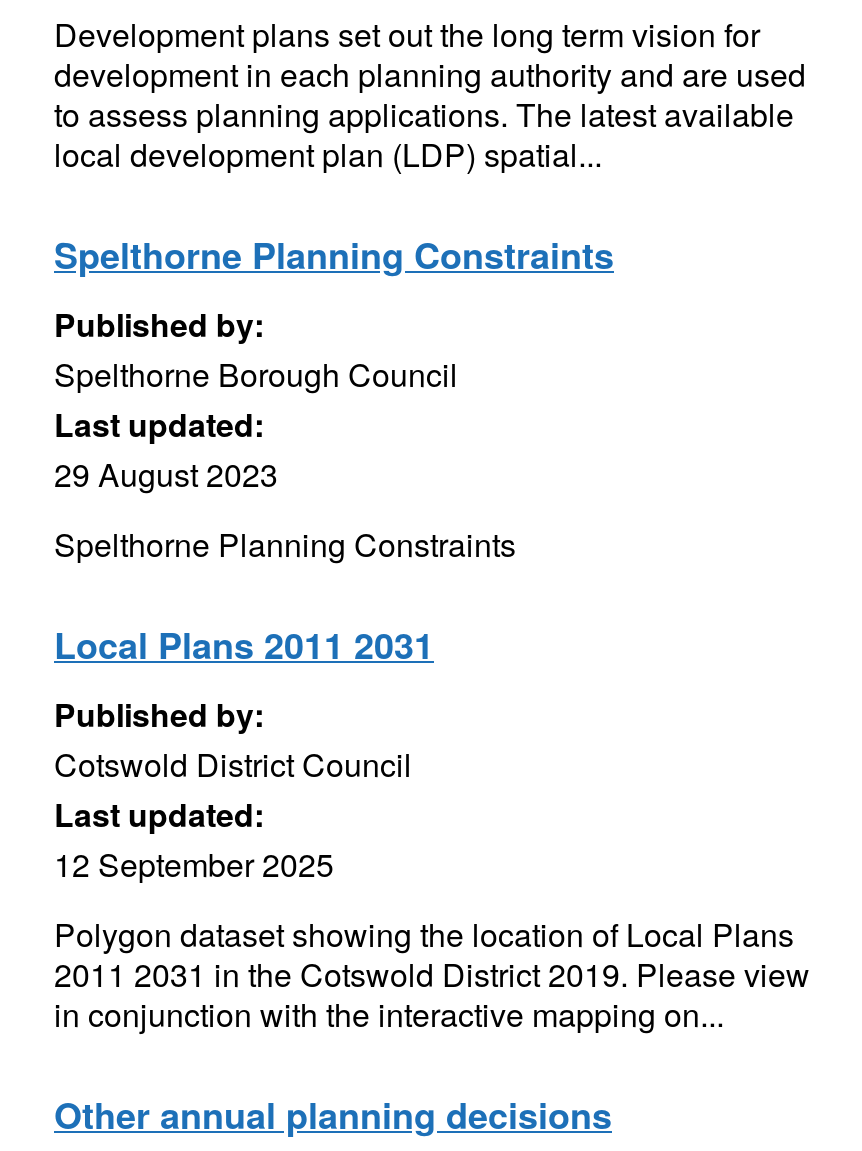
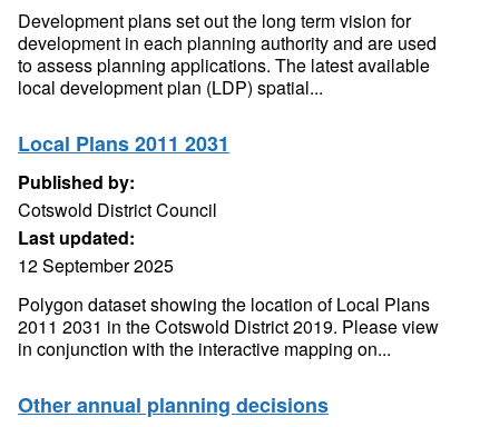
- Spelthorne Planning Constraints
- Published by:
- Spelthorne Borough Council
- Last updated:
- 29 August 2023
- Spelthorne Planning Constraints
